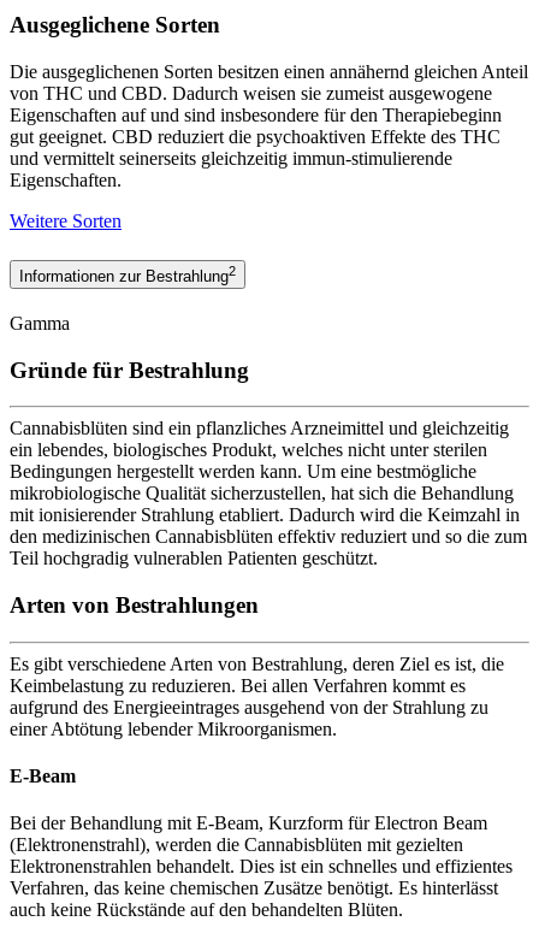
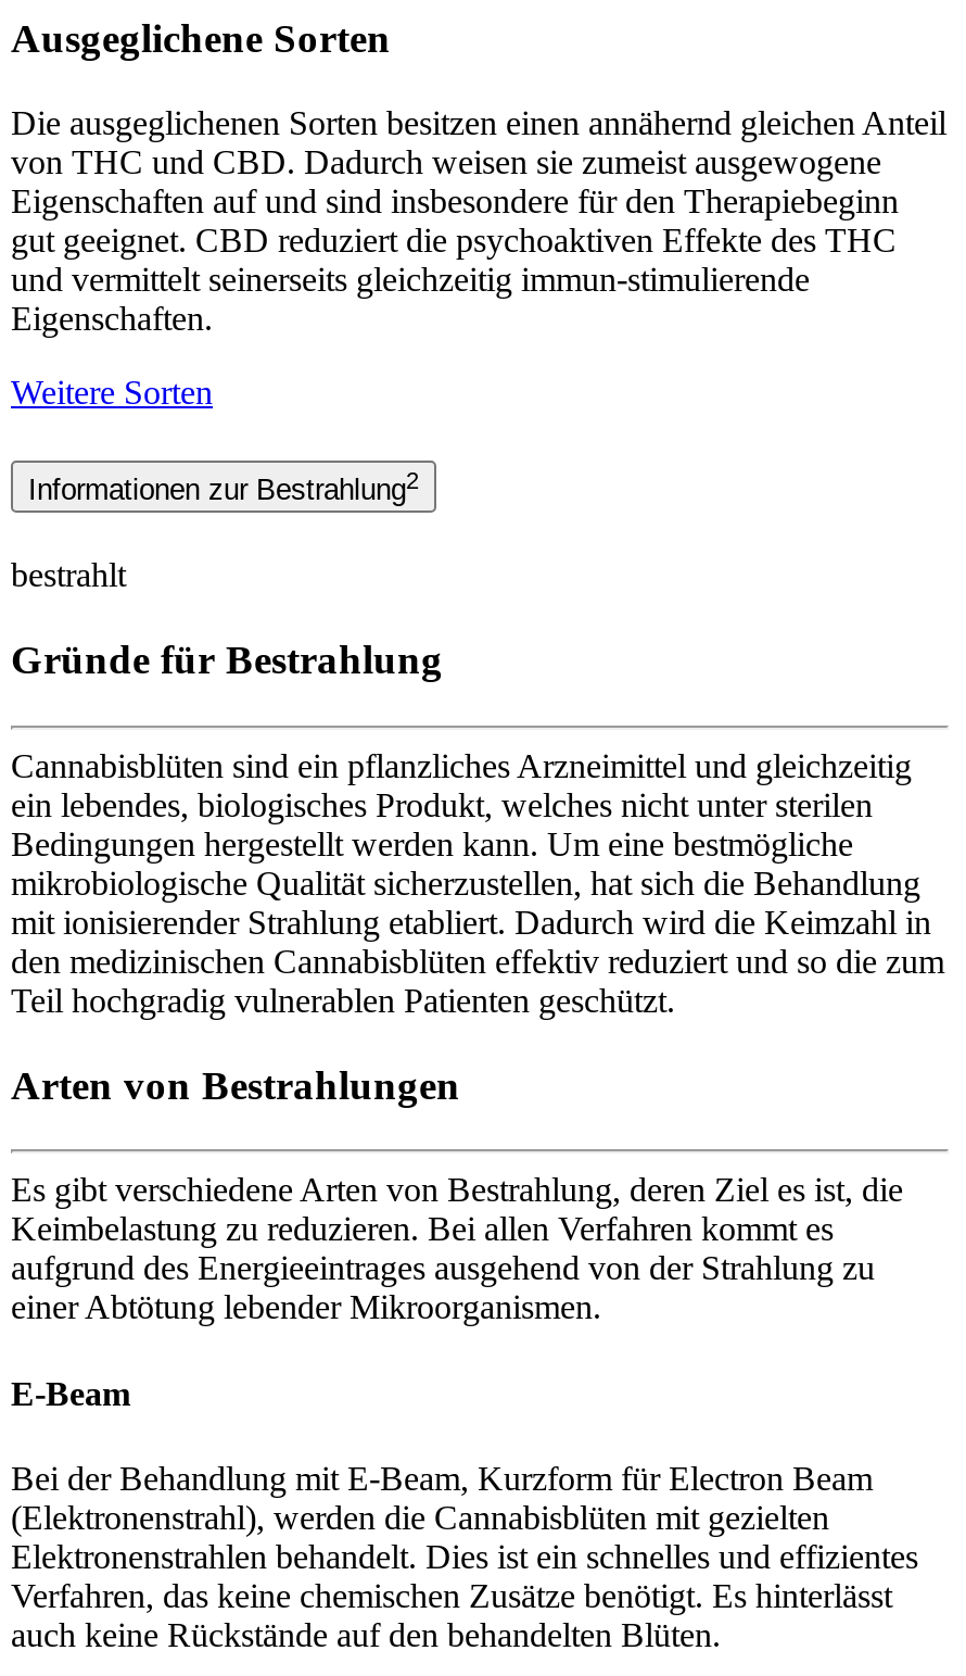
- Gamma
+ bestrahlt
